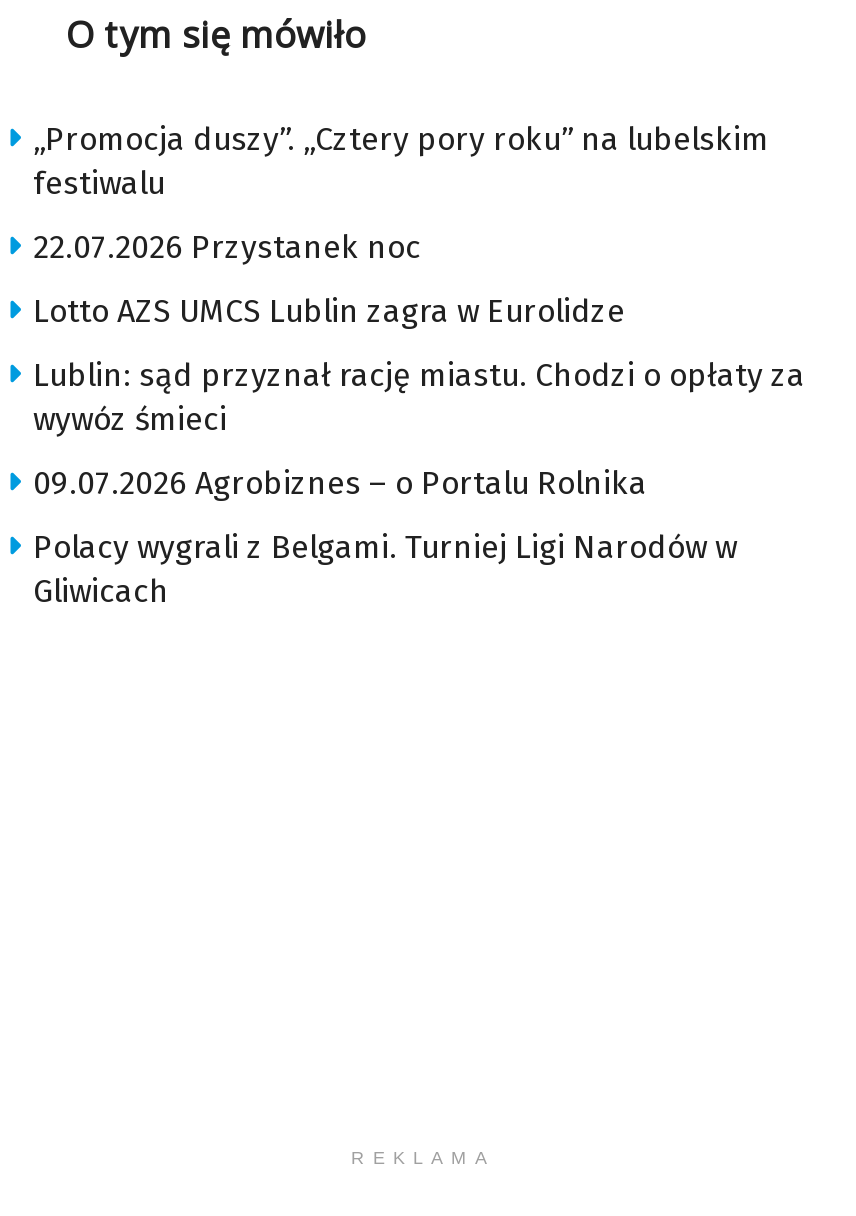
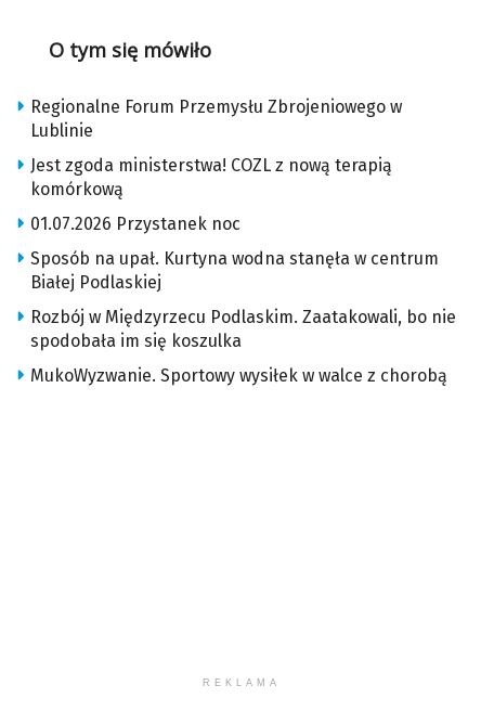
- „Promocja duszy”. „Cztery pory roku” na lubelskim
- festiwalu
+ Regionalne Forum Przemysłu Zbrojeniowego w
+ Lublinie

- 22.07.2026 Przystanek noc
+ Jest zgoda ministerstwa! COZL z nową terapią
+ komórkową

- Lotto AZS UMCS Lublin zagra w Eurolidze
+ 01.07.2026 Przystanek noc

- Lublin: sąd przyznał rację miastu. Chodzi o opłaty za
- wywóz śmieci
+ Sposób na upał. Kurtyna wodna stanęła w centrum
+ Białej Podlaskiej

- 09.07.2026 Agrobiznes – o Portalu Rolnika
+ Rozbój w Międzyrzecu Podlaskim. Zaatakowali, bo nie
+ spodobała im się koszulka

- Polacy wygrali z Belgami. Turniej Ligi Narodów w
- Gliwicach
+ MukoWyzwanie. Sportowy wysiłek w walce z chorobą
